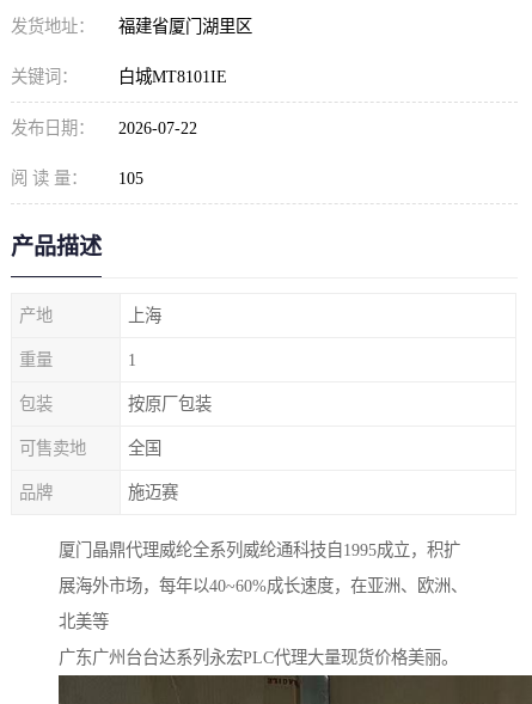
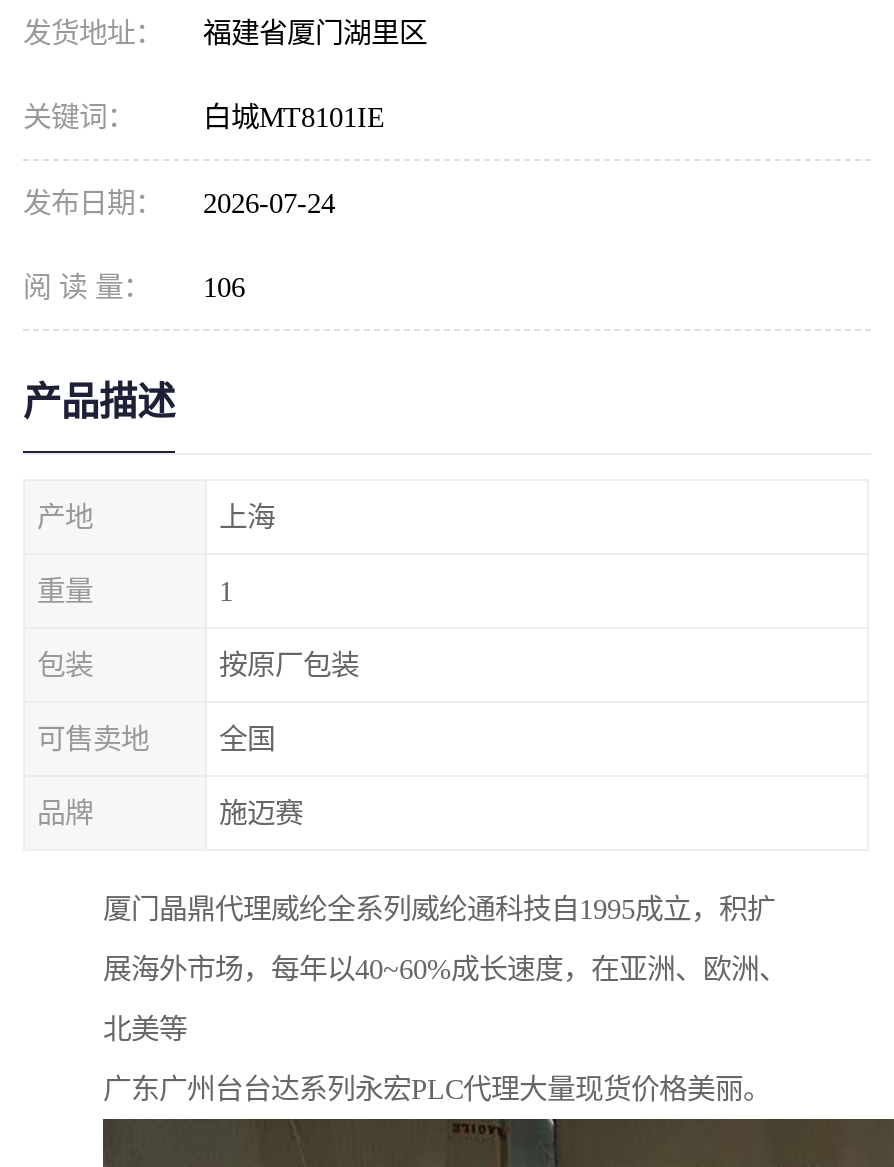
- 发布日期： 2026-07-22
+ 发布日期： 2026-07-24

- 阅 读 量： 105
+ 阅 读 量： 106
